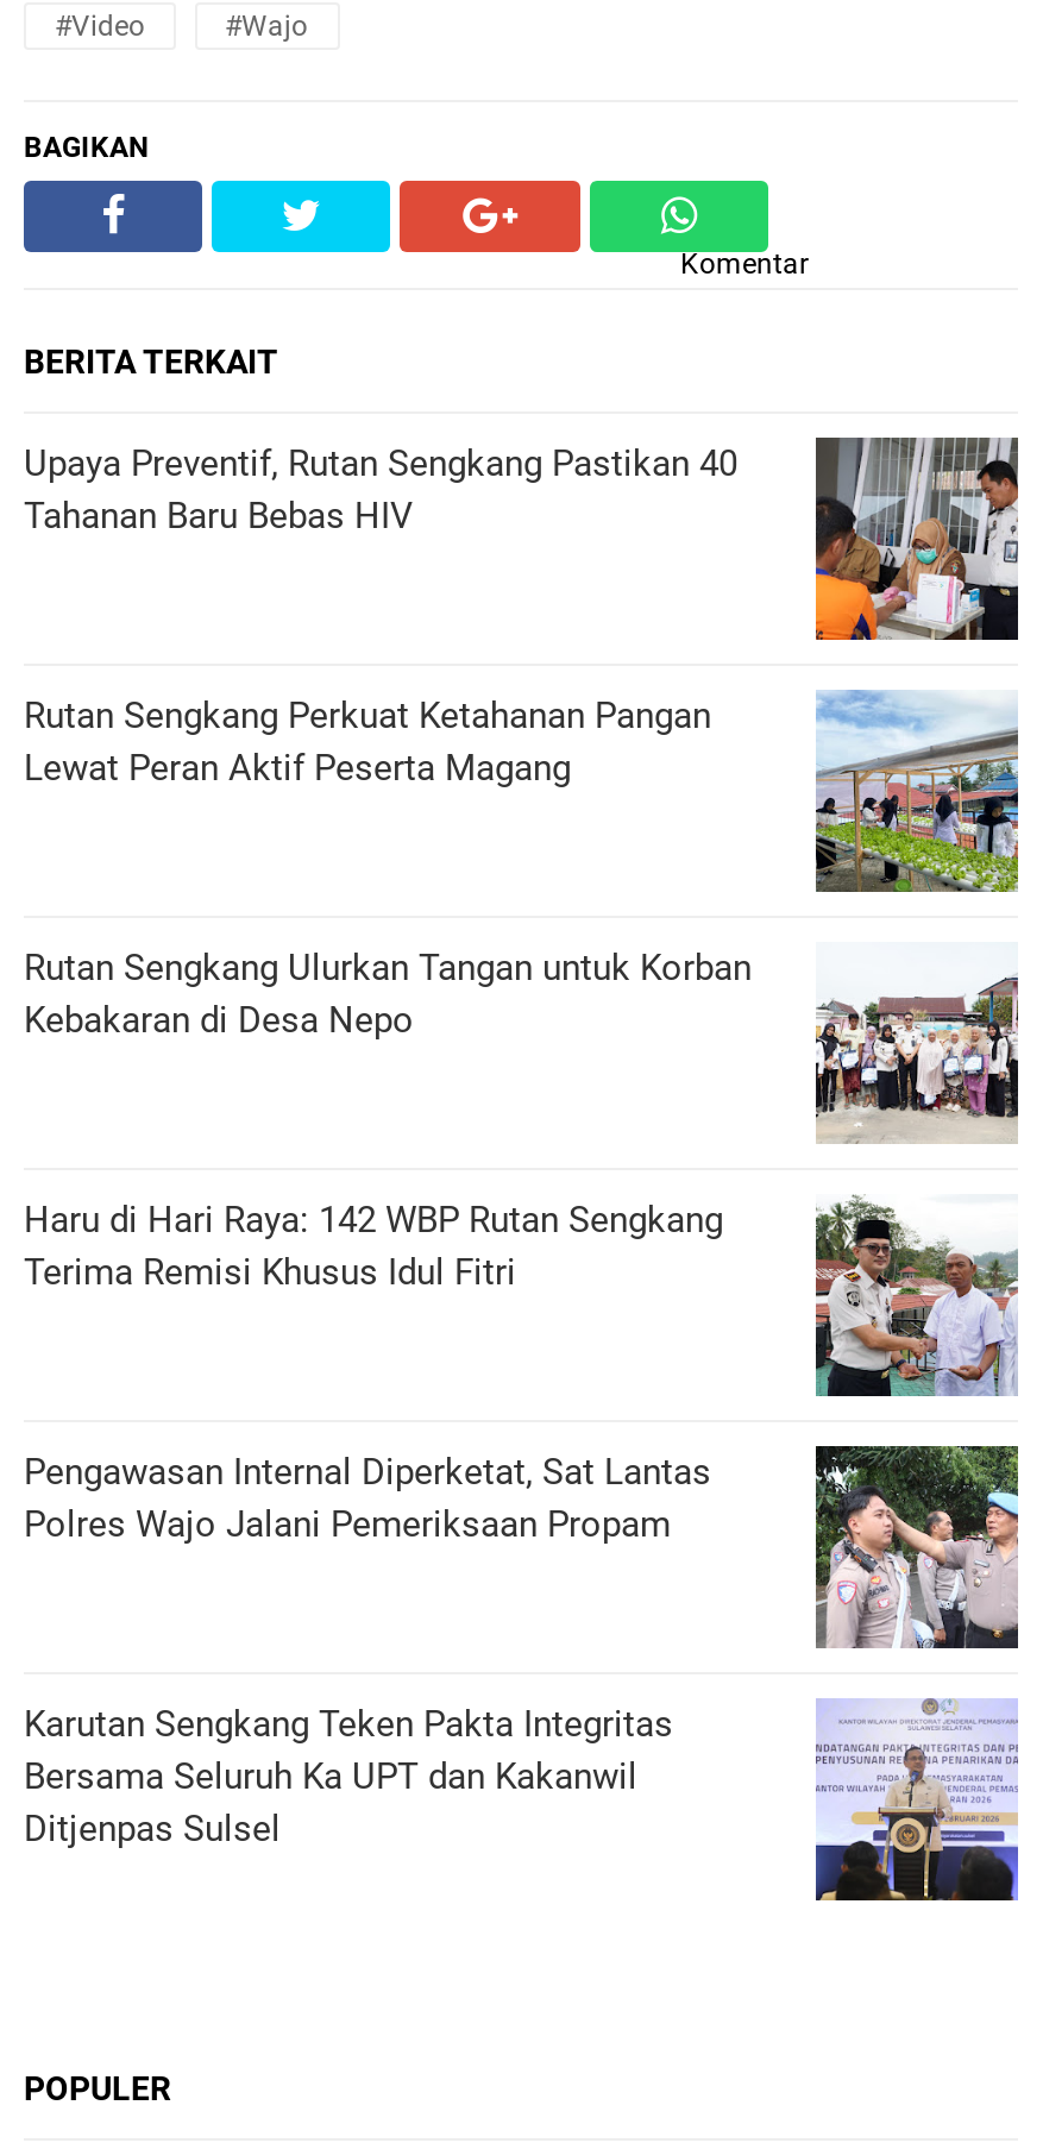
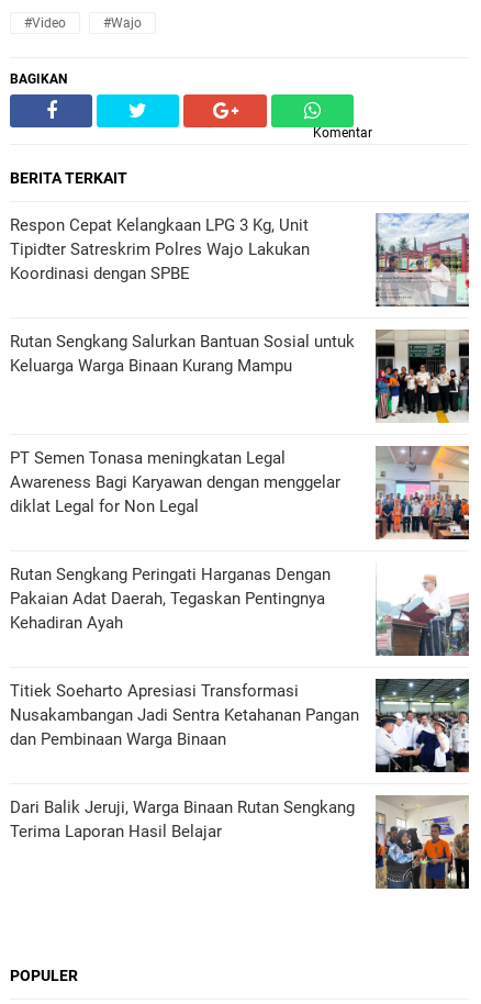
- Upaya Preventif, Rutan Sengkang Pastikan 40
- Tahanan Baru Bebas HIV
+ Respon Cepat Kelangkaan LPG 3 Kg, Unit
+ Tipidter Satreskrim Polres Wajo Lakukan
+ Koordinasi dengan SPBE

- [image]
+ [image]

- Rutan Sengkang Perkuat Ketahanan Pangan
- Lewat Peran Aktif Peserta Magang
+ Rutan Sengkang Salurkan Bantuan Sosial untuk
+ Keluarga Warga Binaan Kurang Mampu

- [image]
+ [image]

- [image]
- Rutan Sengkang Ulurkan Tangan untuk Korban
- Kebakaran di Desa Nepo
+ [image]
+ PT Semen Tonasa meningkatan Legal
+ Awareness Bagi Karyawan dengan menggelar
+ diklat Legal for Non Legal

- [image]
- Haru di Hari Raya: 142 WBP Rutan Sengkang
- Terima Remisi Khusus Idul Fitri
+ [image]
+ Rutan Sengkang Peringati Harganas Dengan
+ Pakaian Adat Daerah, Tegaskan Pentingnya
+ Kehadiran Ayah

- Pengawasan Internal Diperketat, Sat Lantas
- Polres Wajo Jalani Pemeriksaan Propam
+ Titiek Soeharto Apresiasi Transformasi
+ Nusakambangan Jadi Sentra Ketahanan Pangan
+ dan Pembinaan Warga Binaan

- [image]
+ [image]

- Karutan Sengkang Teken Pakta Integritas
- Bersama Seluruh Ka UPT dan Kakanwil
- Ditjenpas Sulsel
+ Dari Balik Jeruji, Warga Binaan Rutan Sengkang
+ Terima Laporan Hasil Belajar

- [image]
+ [image]
